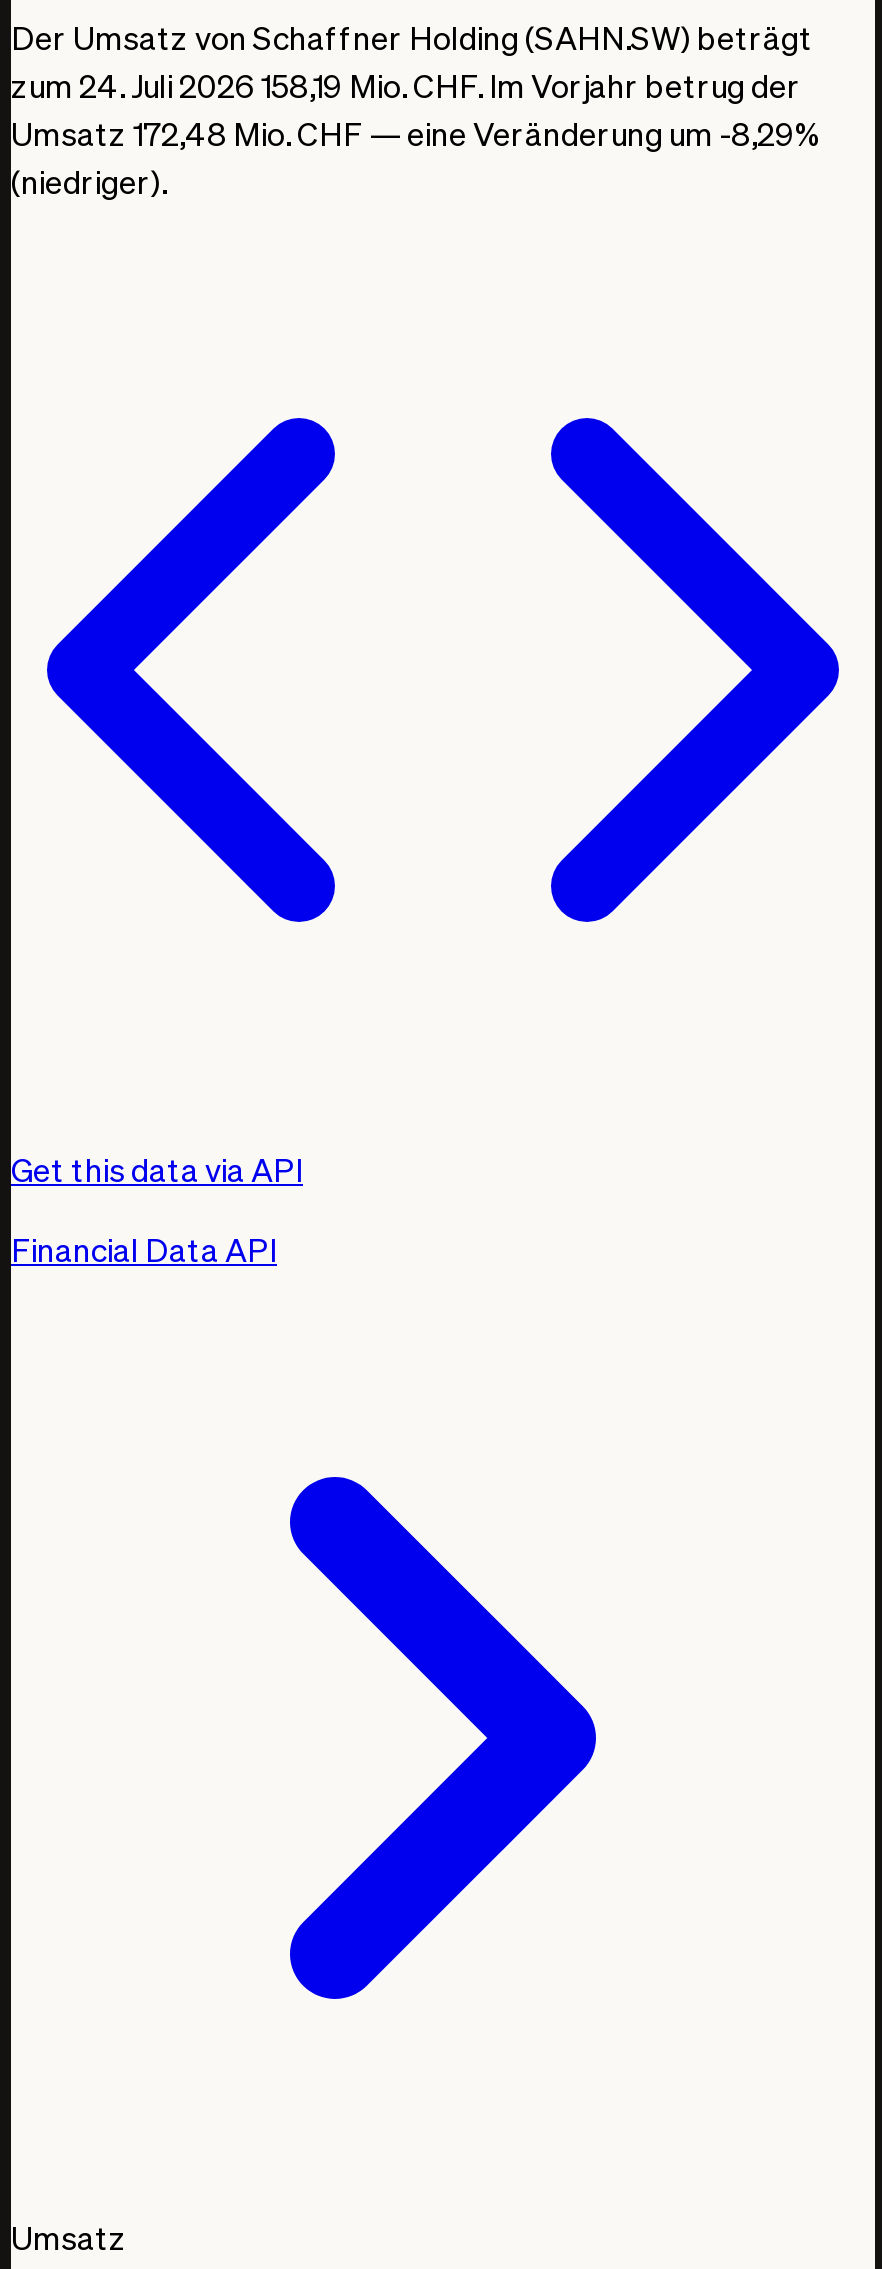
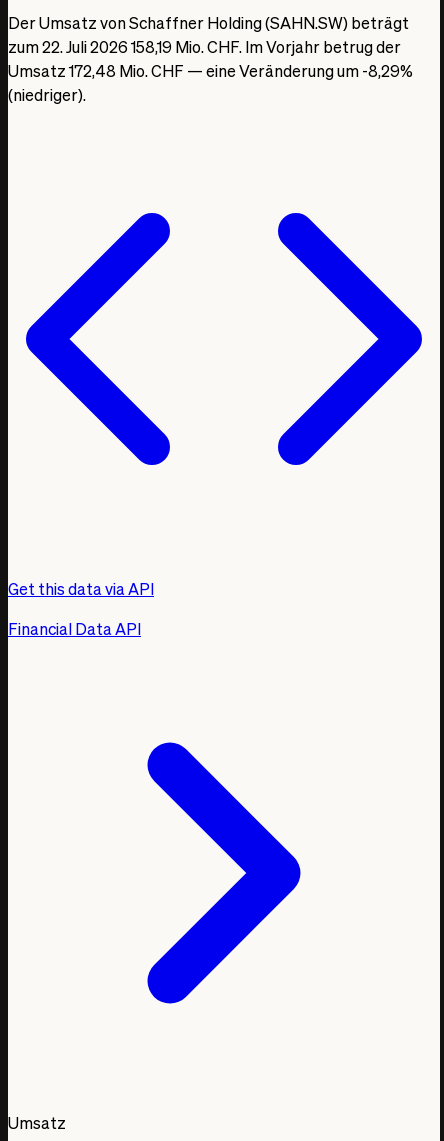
- zum 24. Juli 2026 158,19 Mio. CHF. Im Vorjahr betrug der
+ zum 22. Juli 2026 158,19 Mio. CHF. Im Vorjahr betrug der
